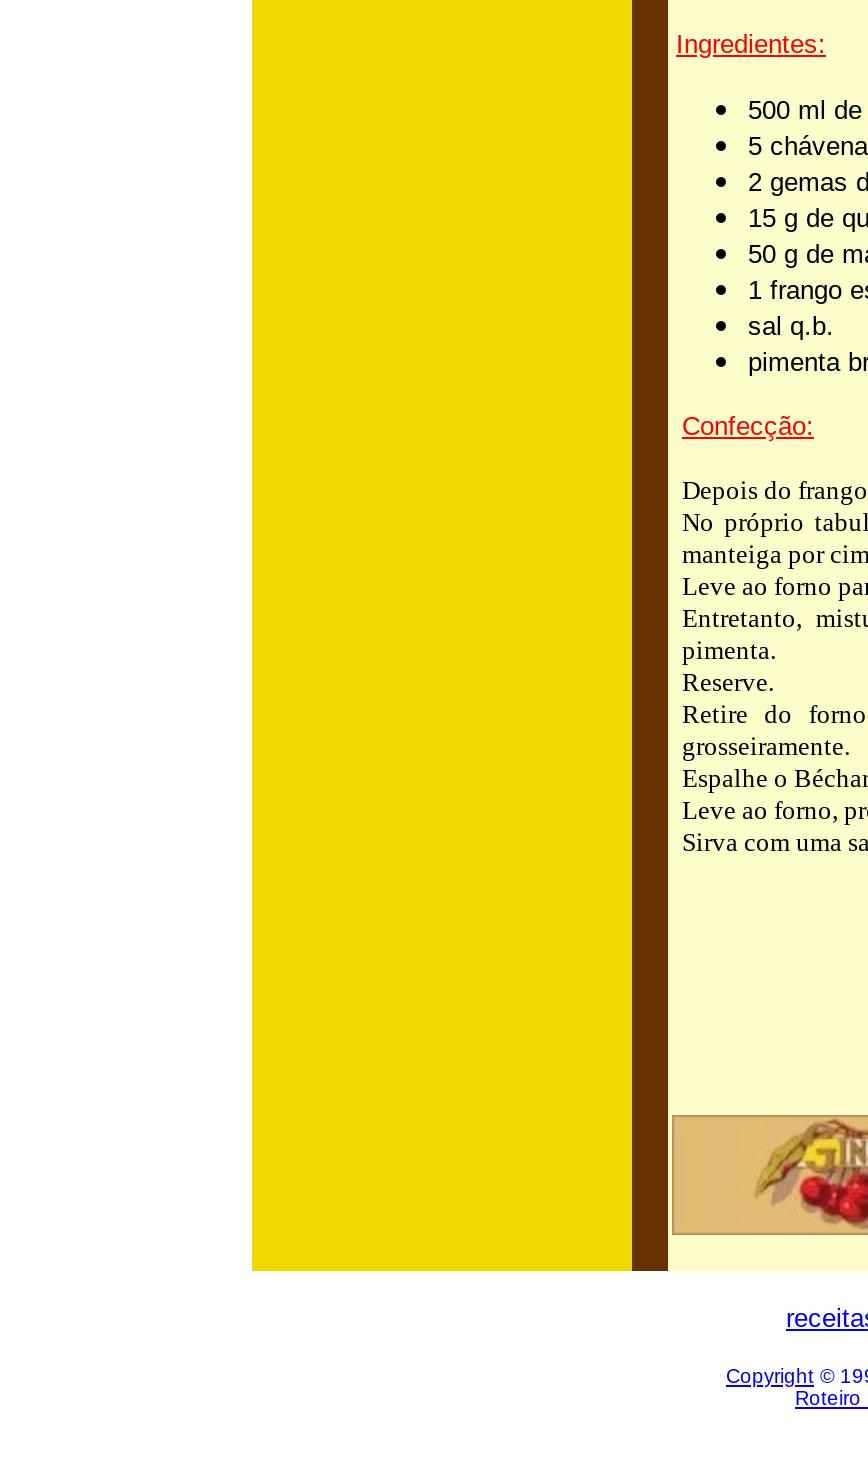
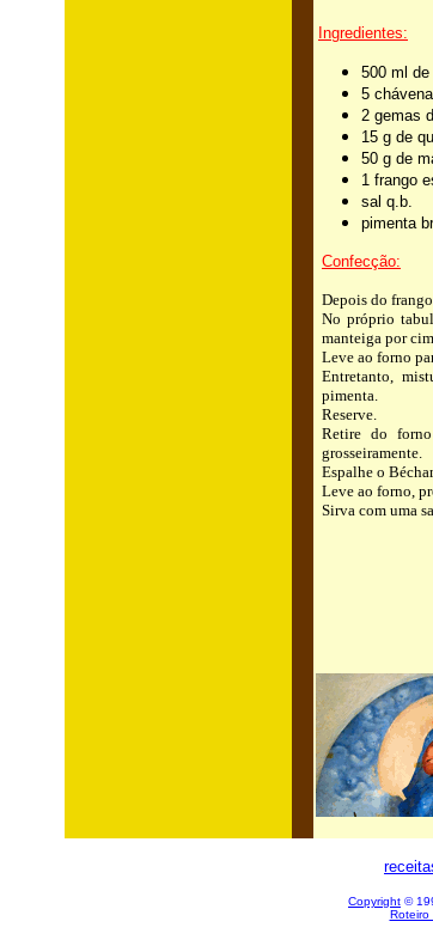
- [image]
+ [image]
